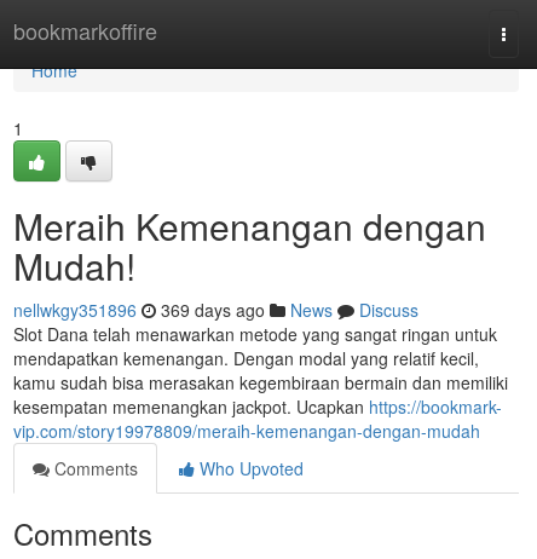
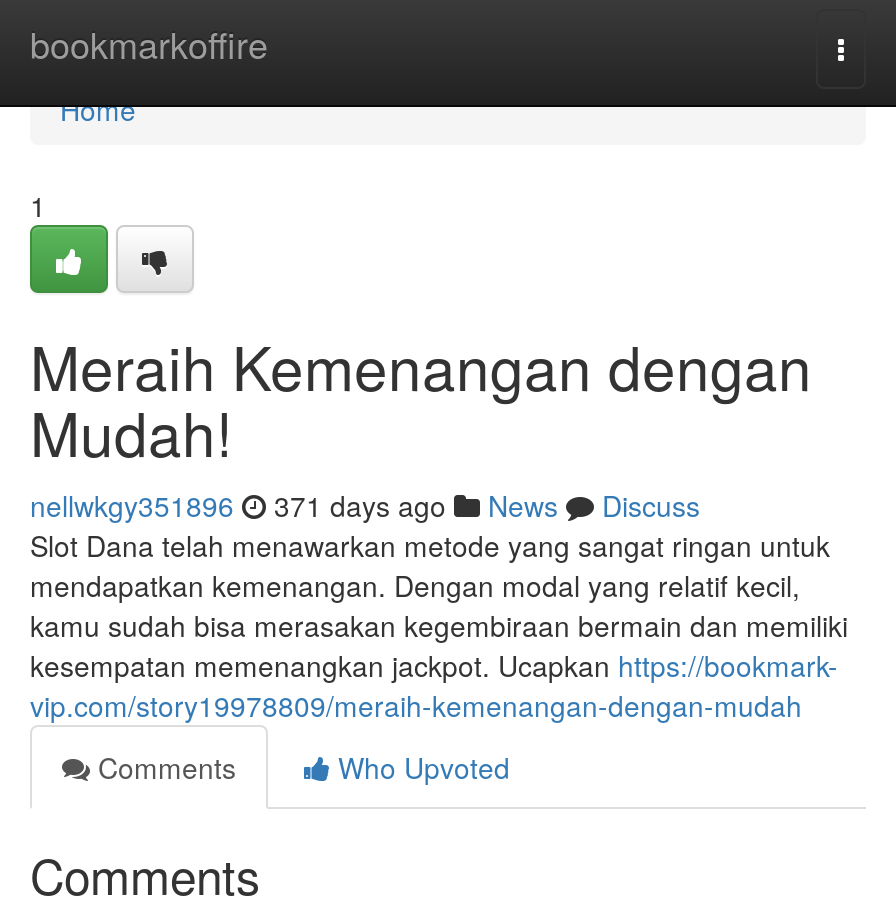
- nellwkgy351896 369 days ago News Discuss
+ nellwkgy351896 371 days ago News Discuss
